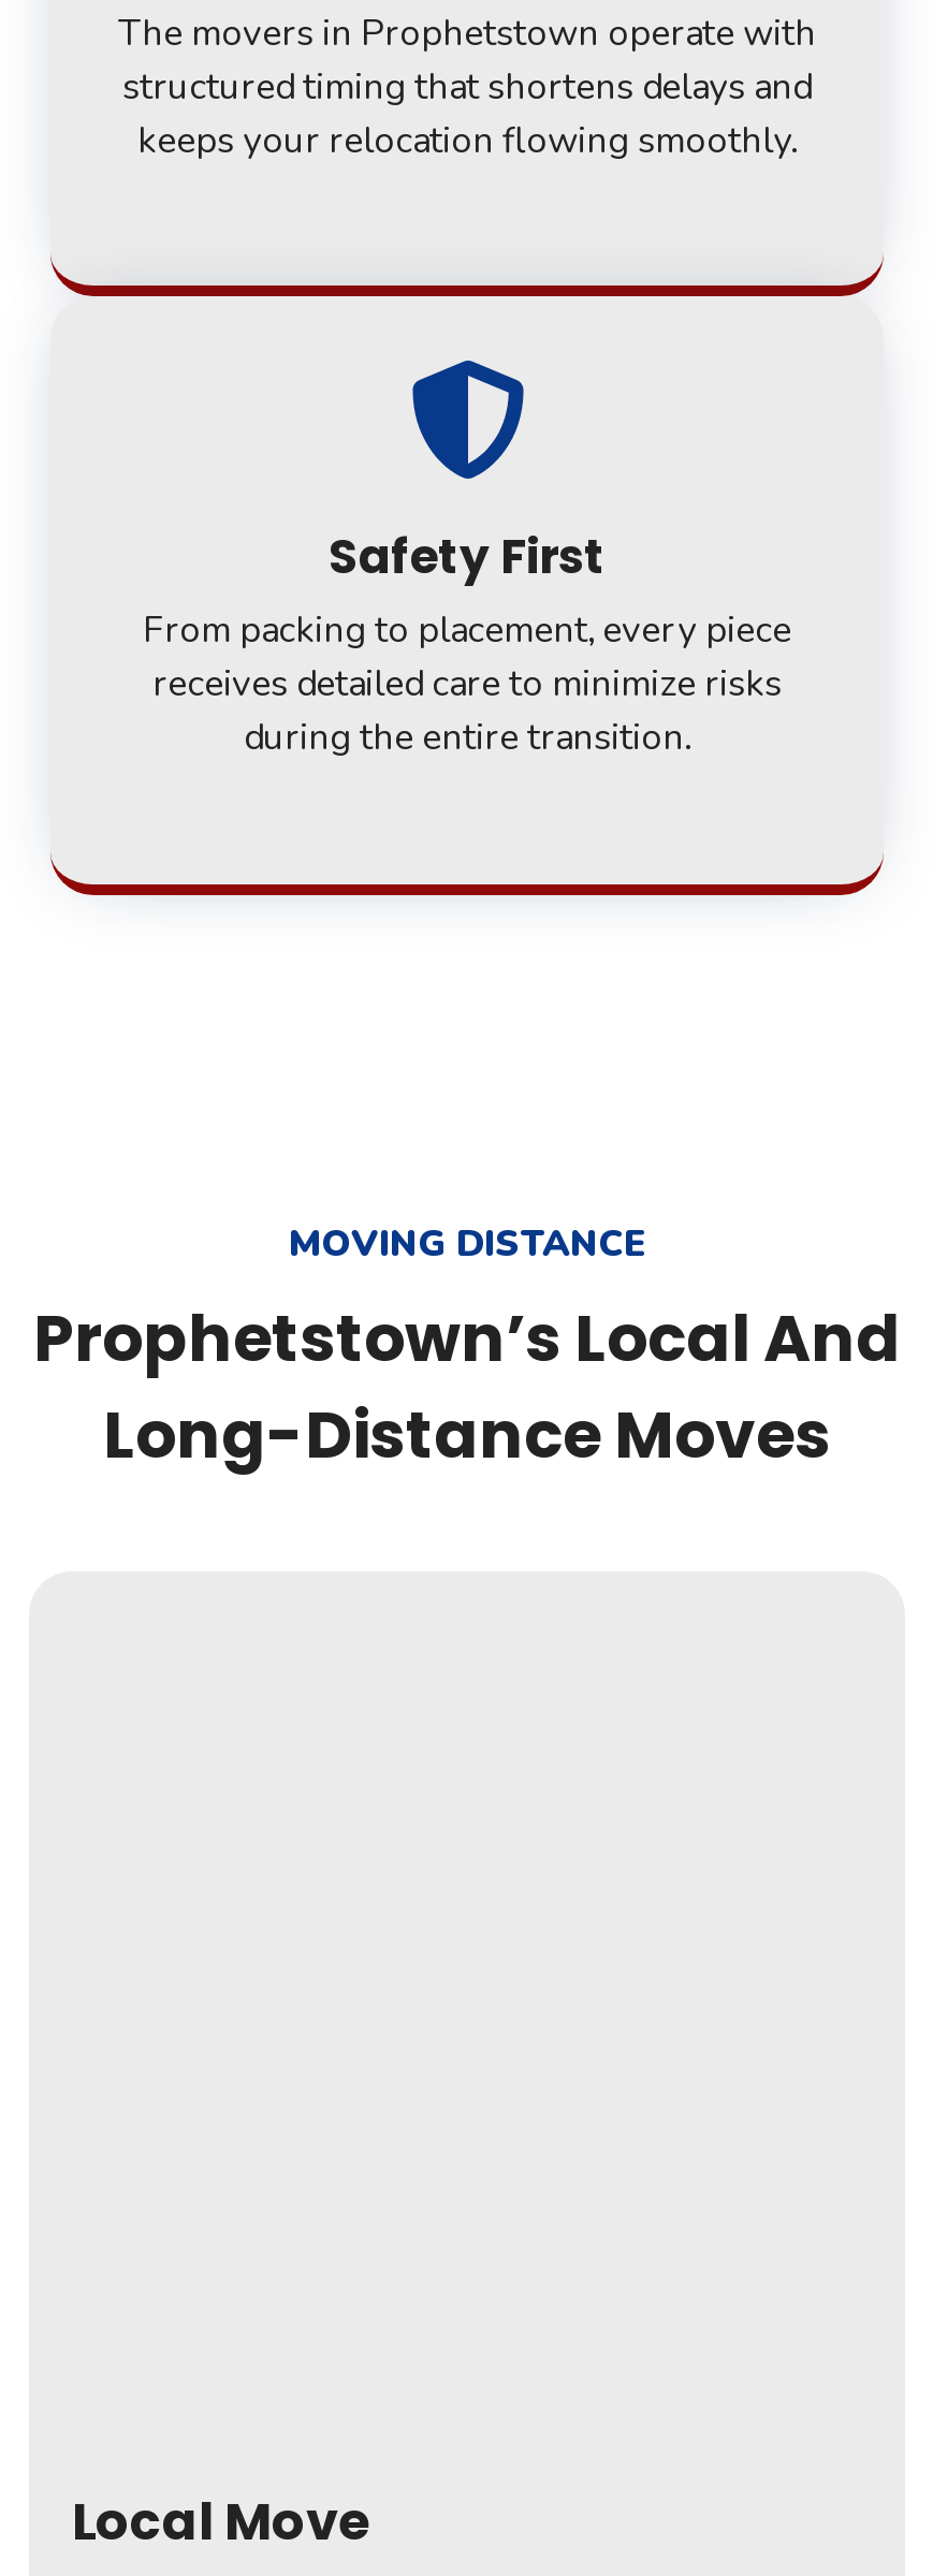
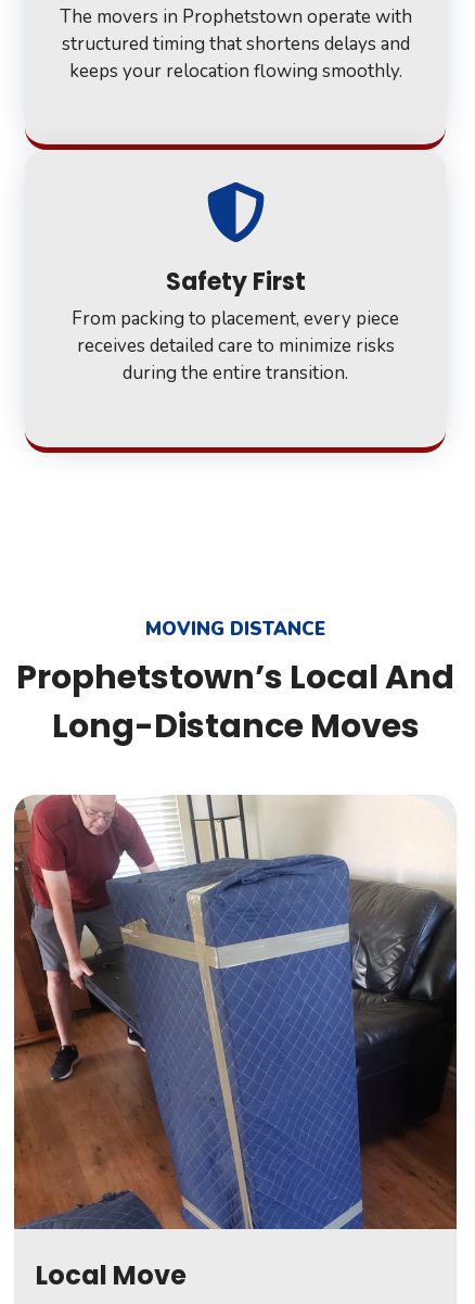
+ [image]
